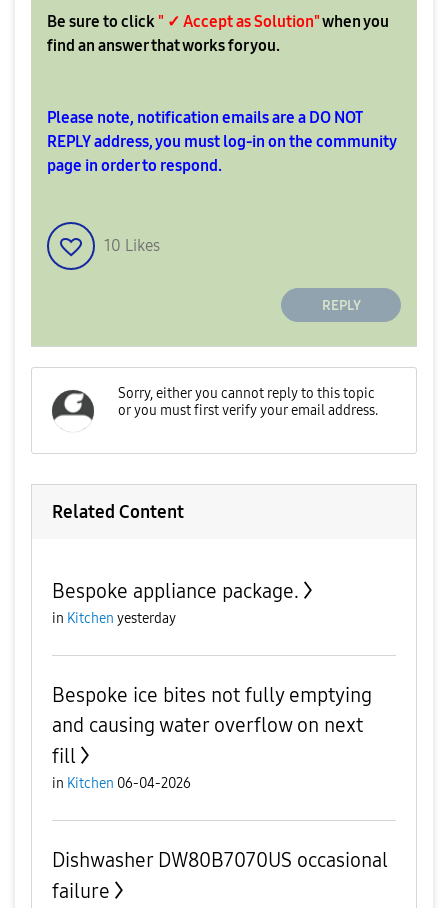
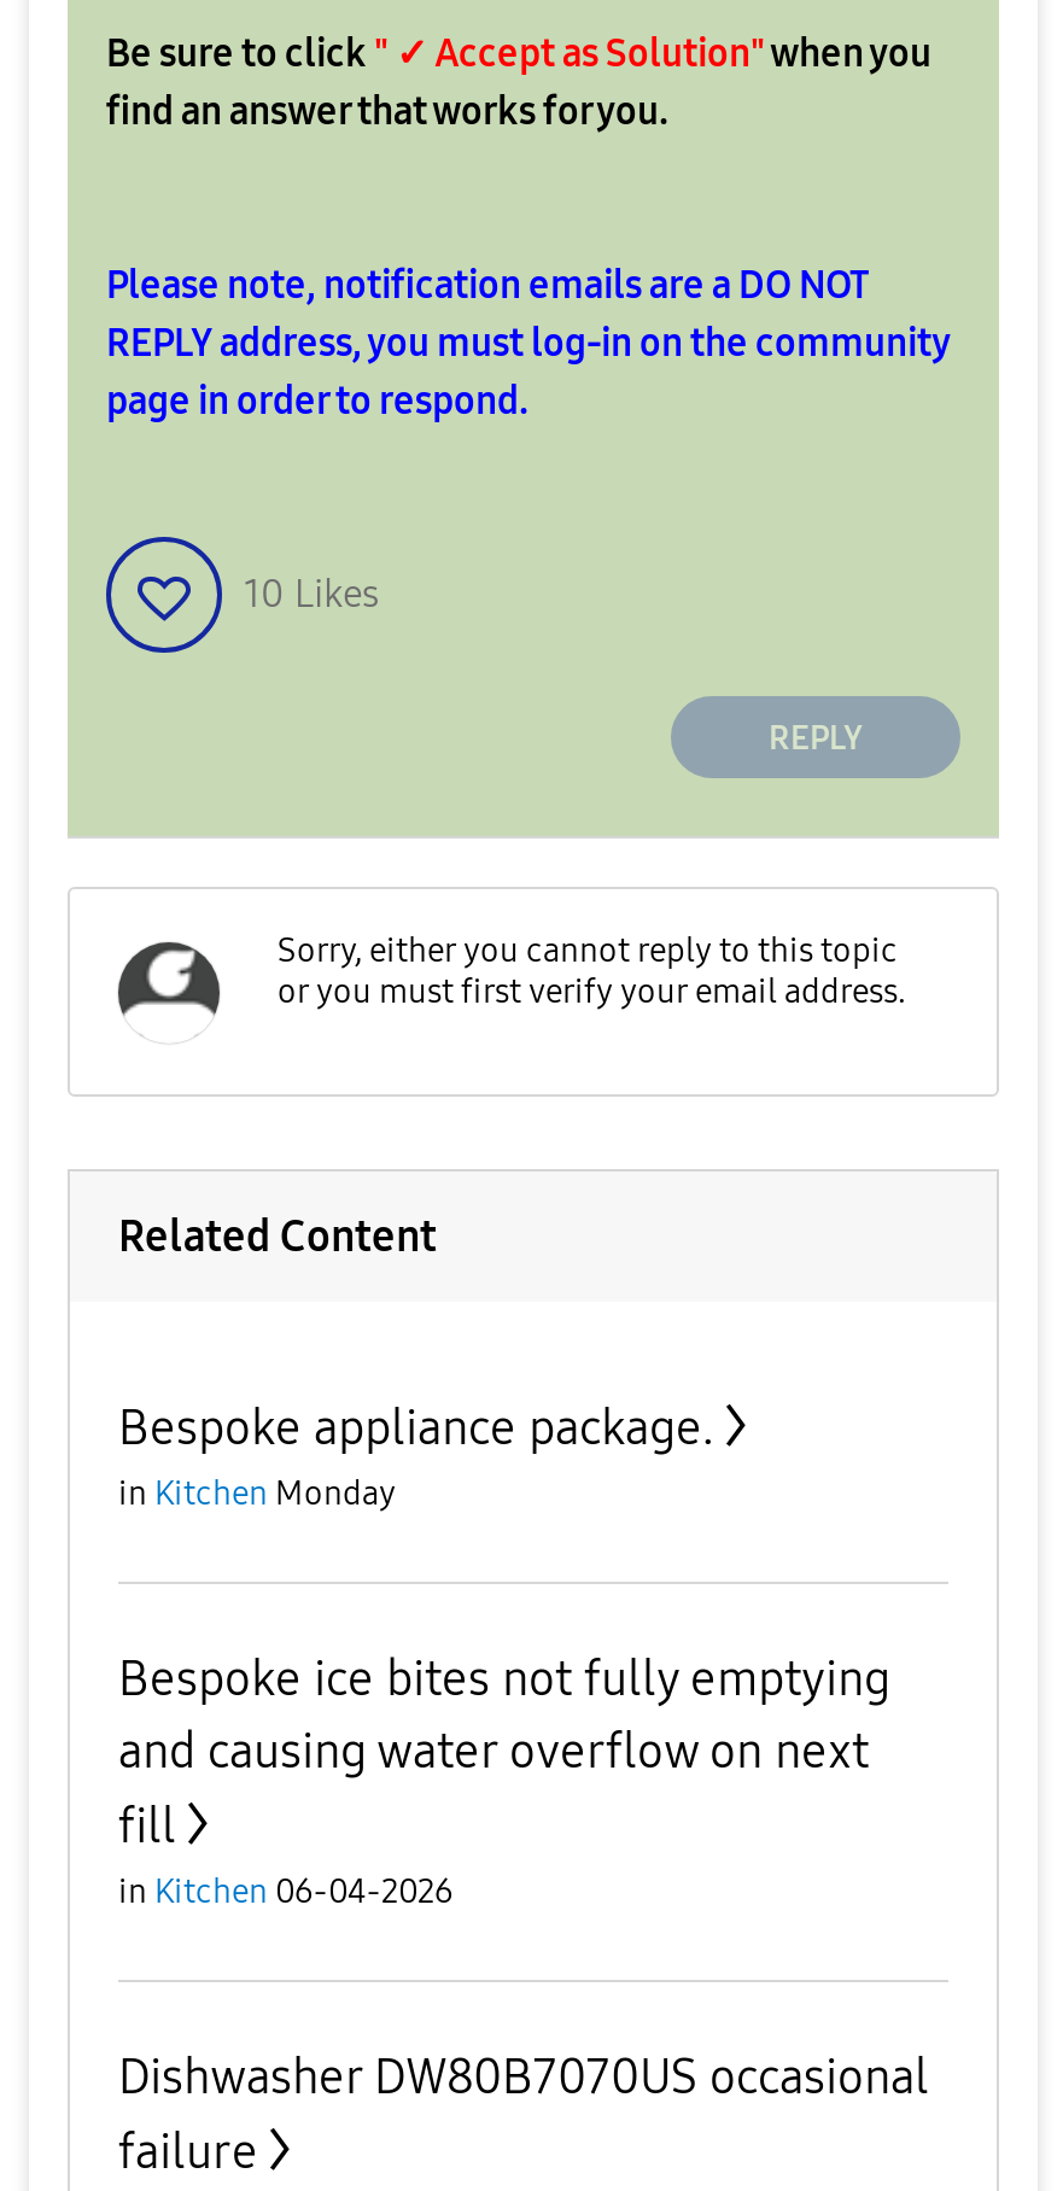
- in Kitchen yesterday
+ in Kitchen Monday
